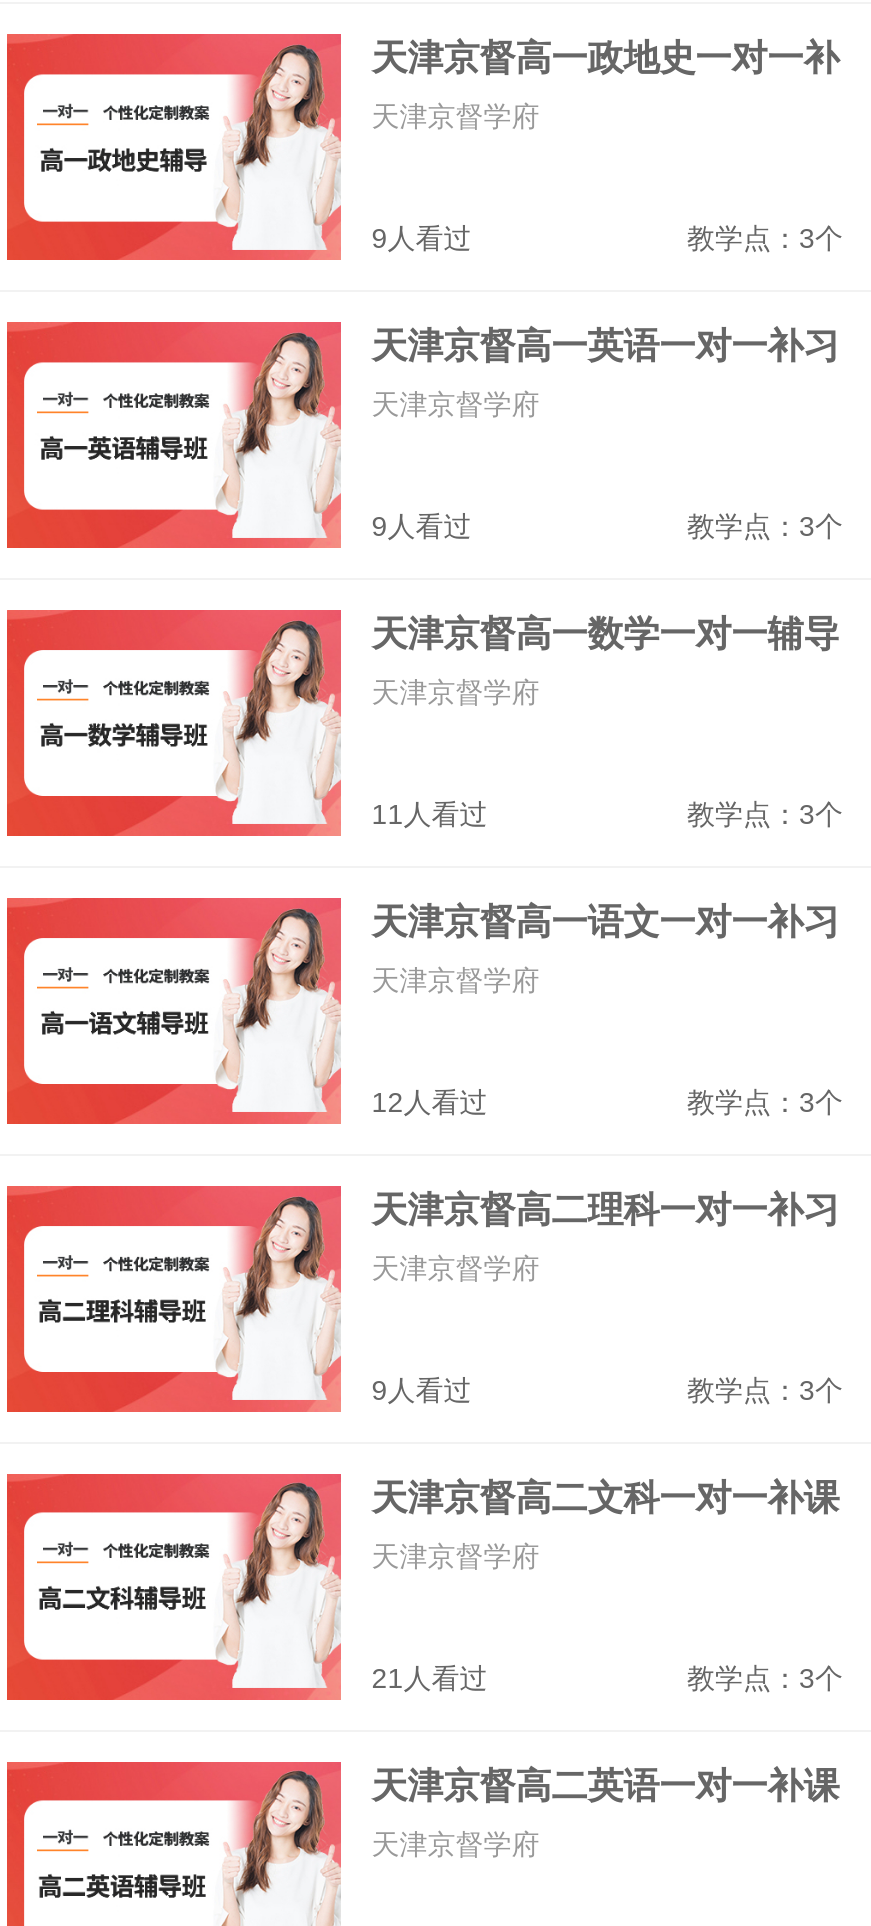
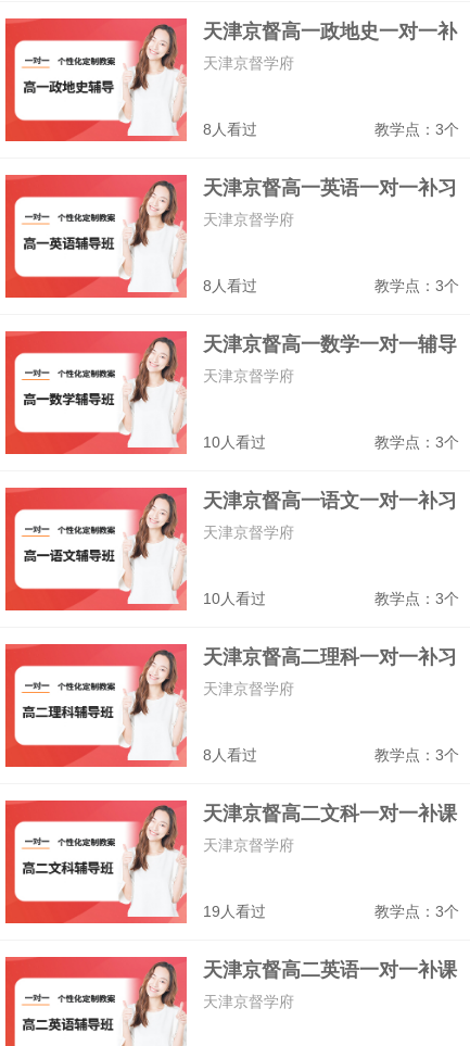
- 9人看过
+ 8人看过

- 9人看过
+ 8人看过

- 11人看过
+ 10人看过

- 12人看过
+ 10人看过

- 9人看过
+ 8人看过

- 21人看过
+ 19人看过
